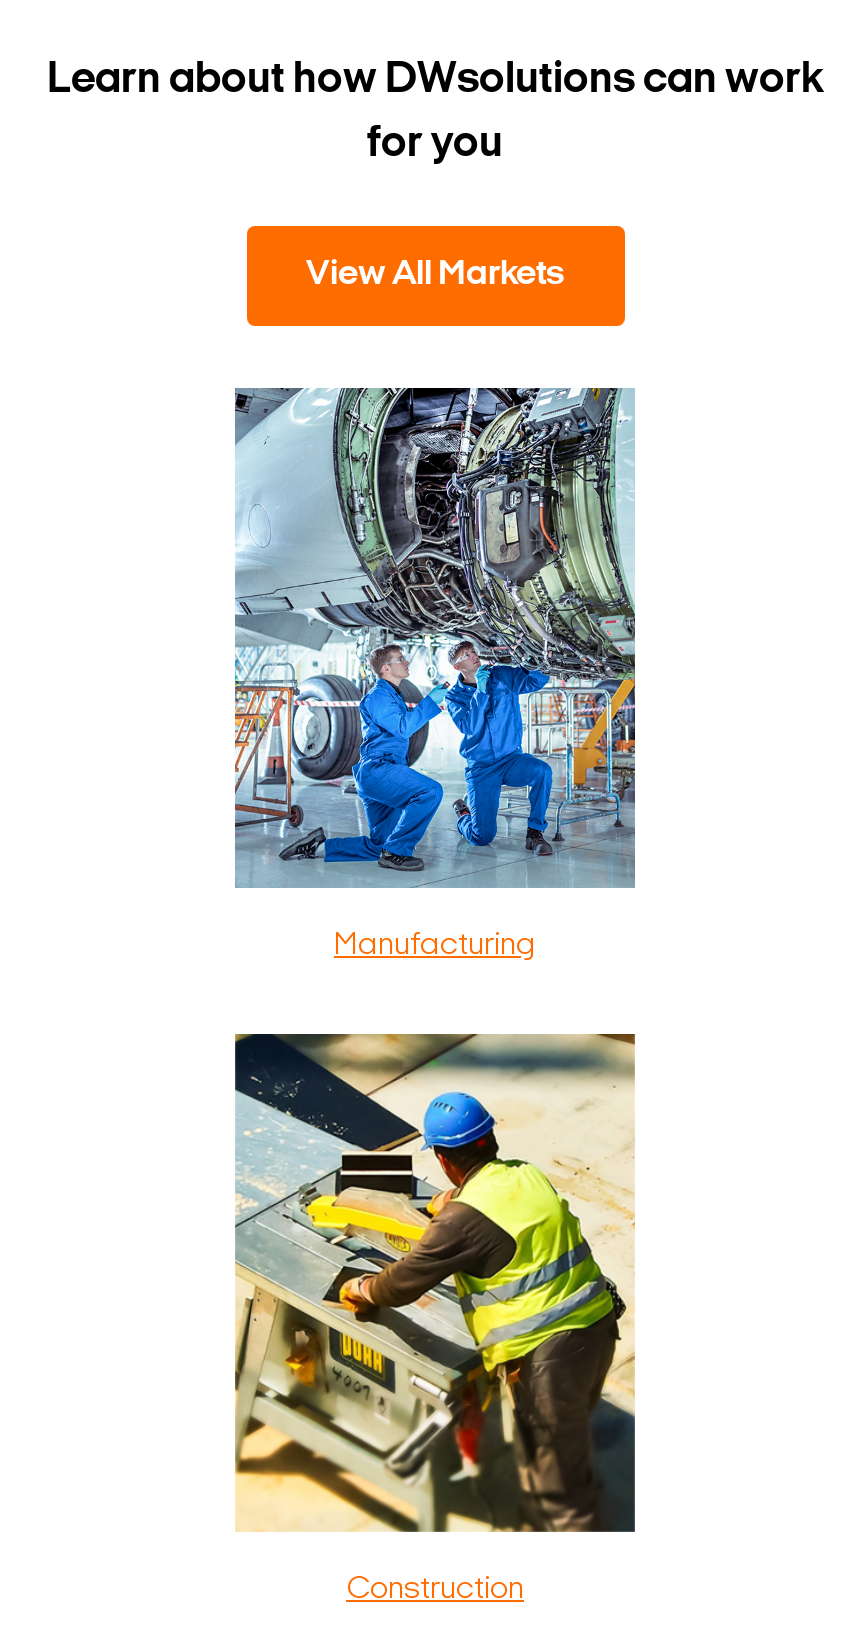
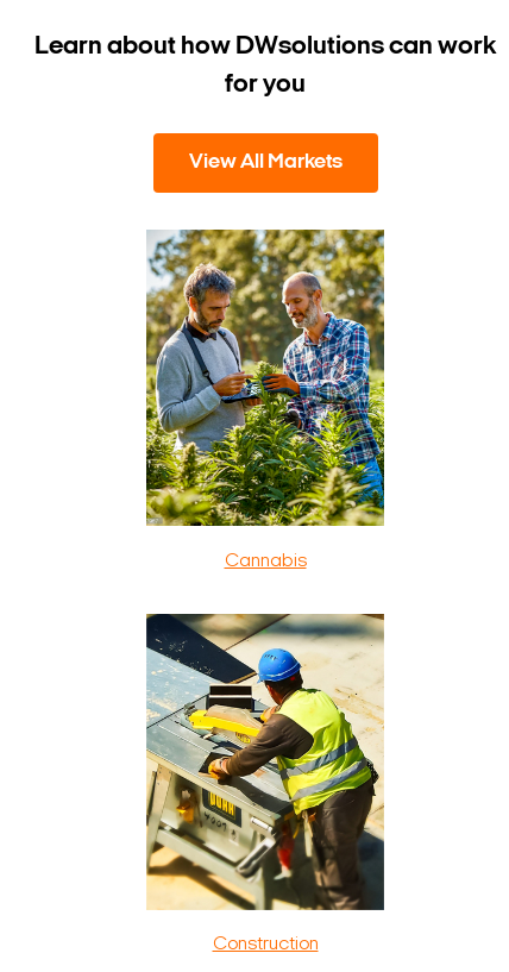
- [image]
- Manufacturing
+ [image]
+ Cannabis
